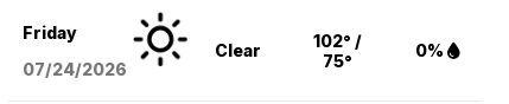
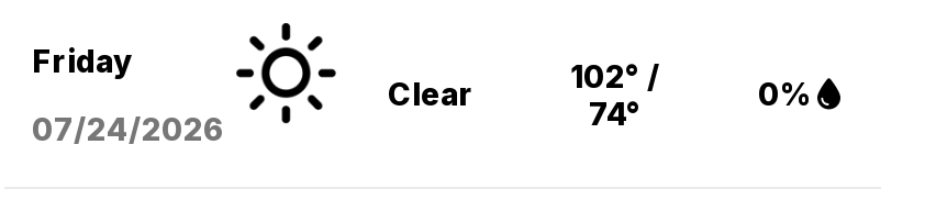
- 75°
+ 74°
